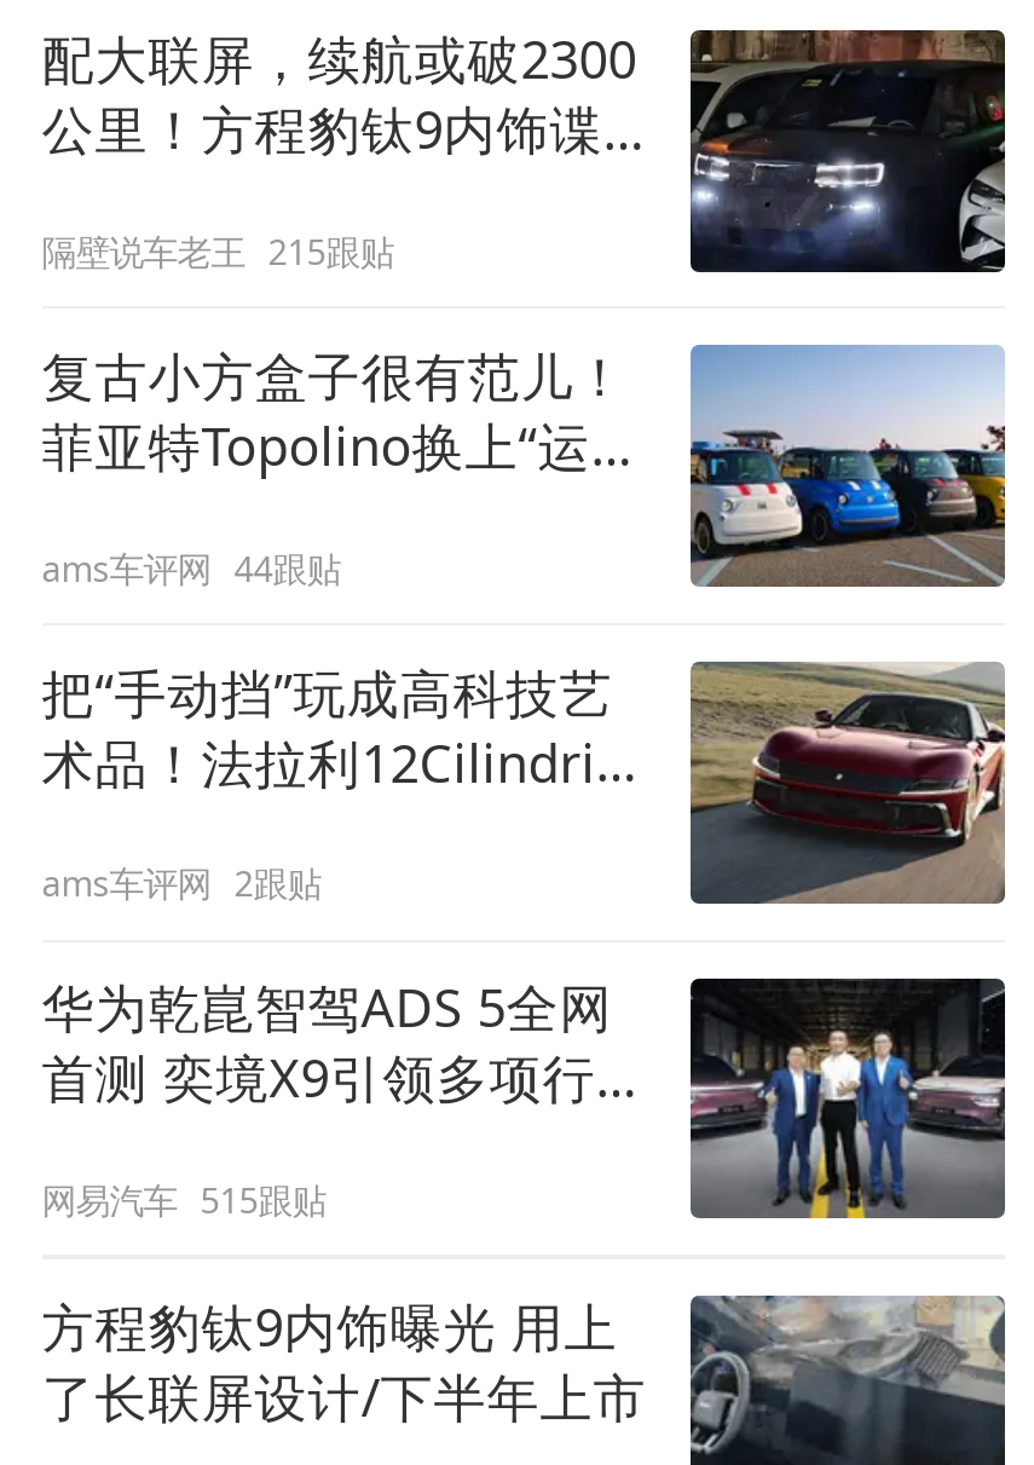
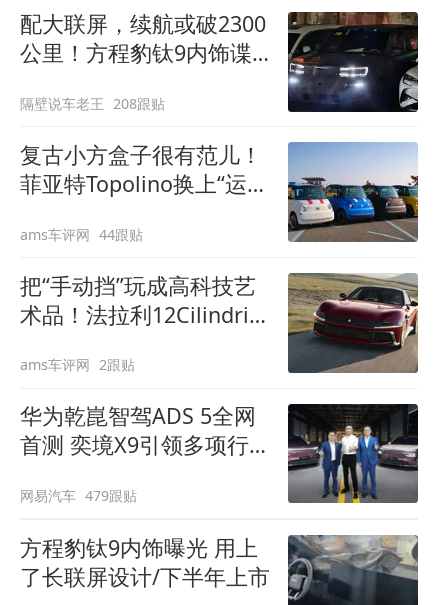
- 隔壁说车老王 215跟贴
+ 隔壁说车老王 208跟贴

- 网易汽车 515跟贴
+ 网易汽车 479跟贴
